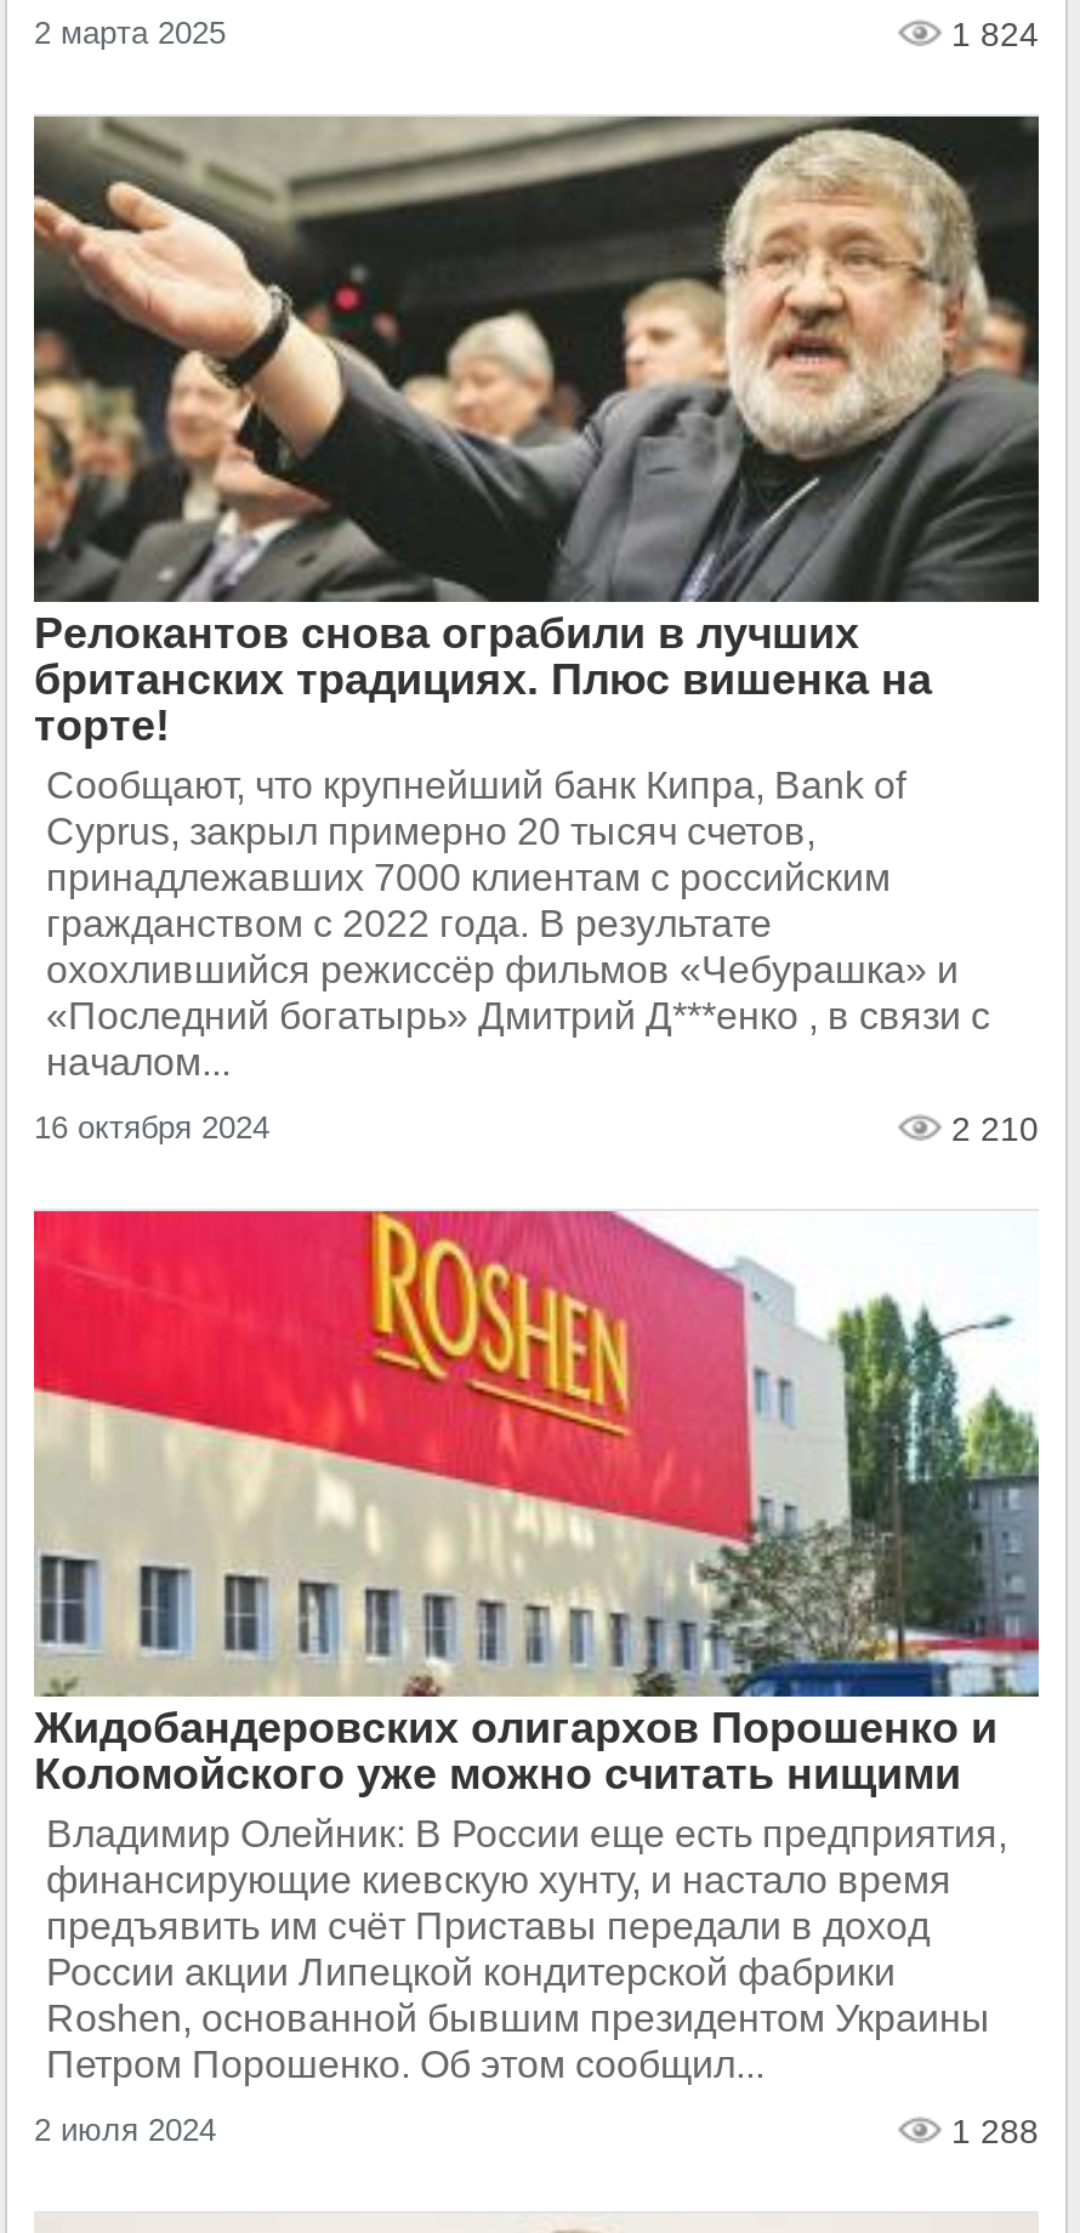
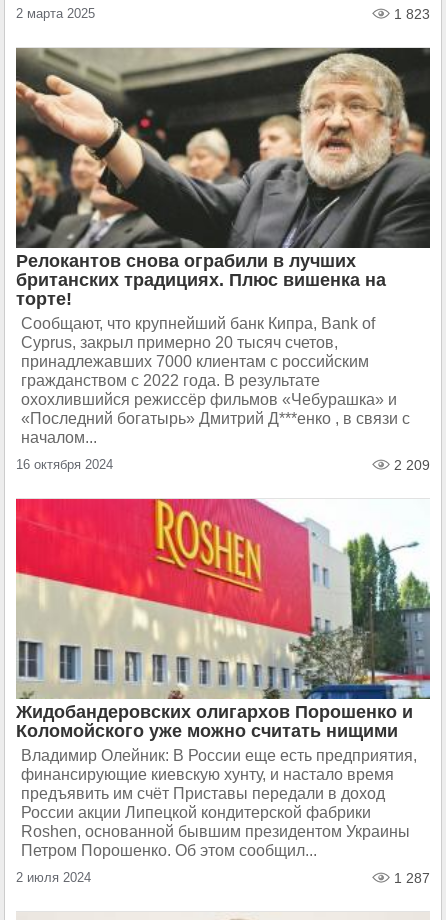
- 1 824
+ 1 823

- 2 210
+ 2 209

- 1 288
+ 1 287
